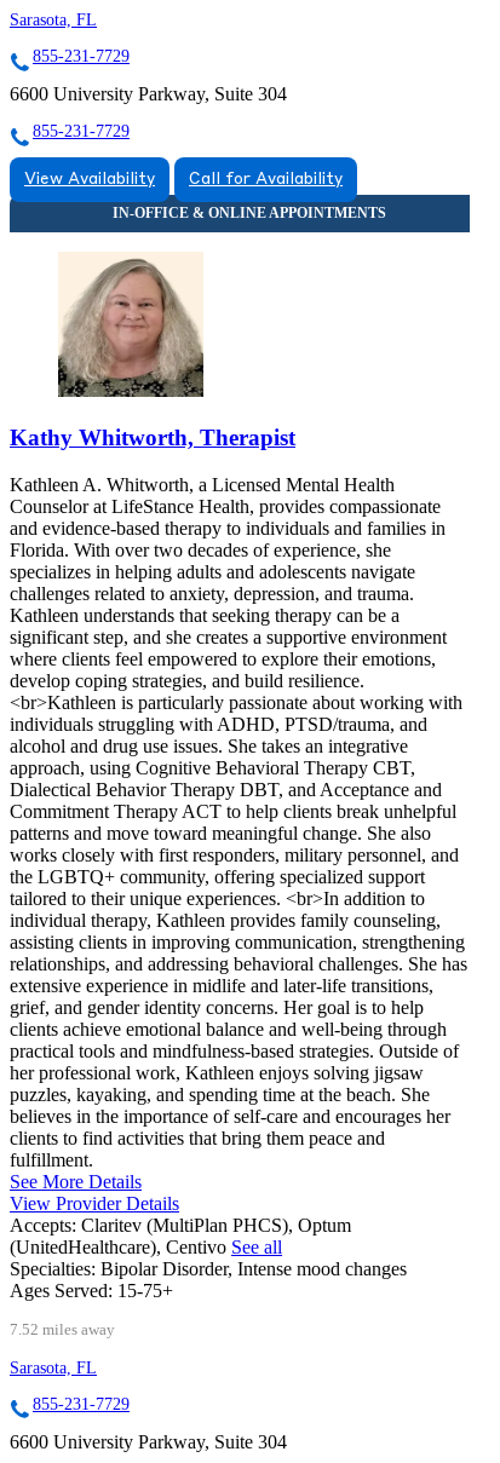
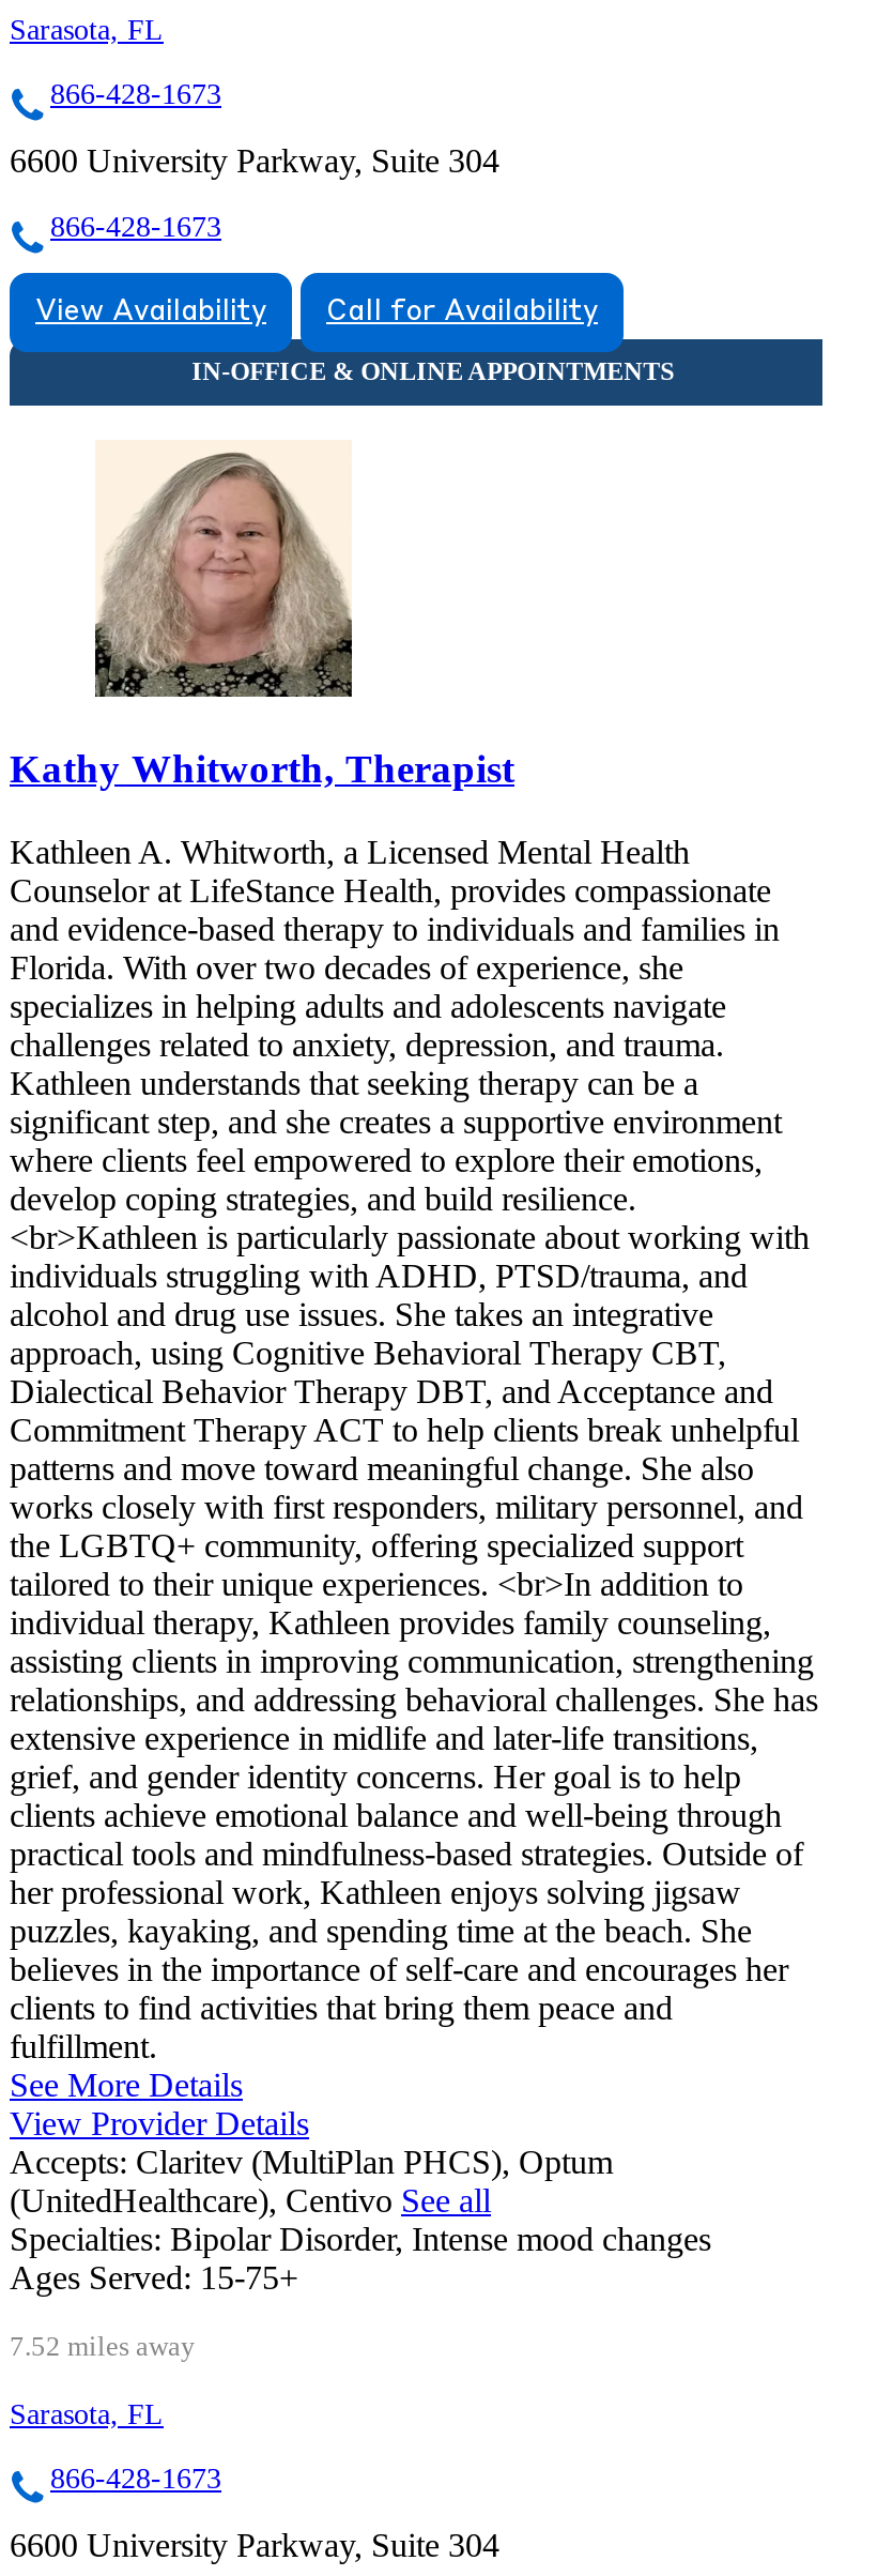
- 855-231-7729
+ 866-428-1673

- 855-231-7729
+ 866-428-1673

- 855-231-7729
+ 866-428-1673
